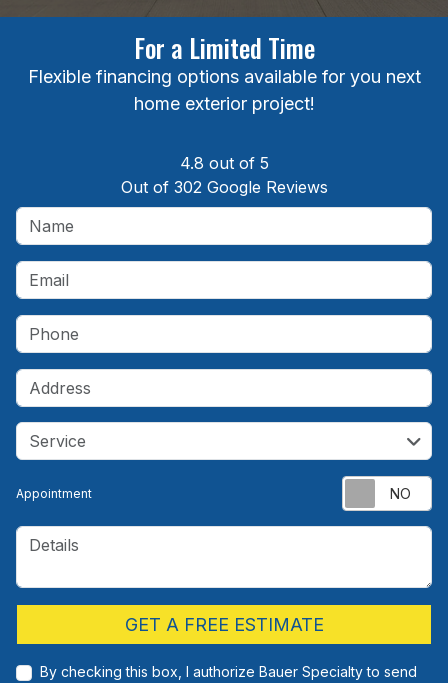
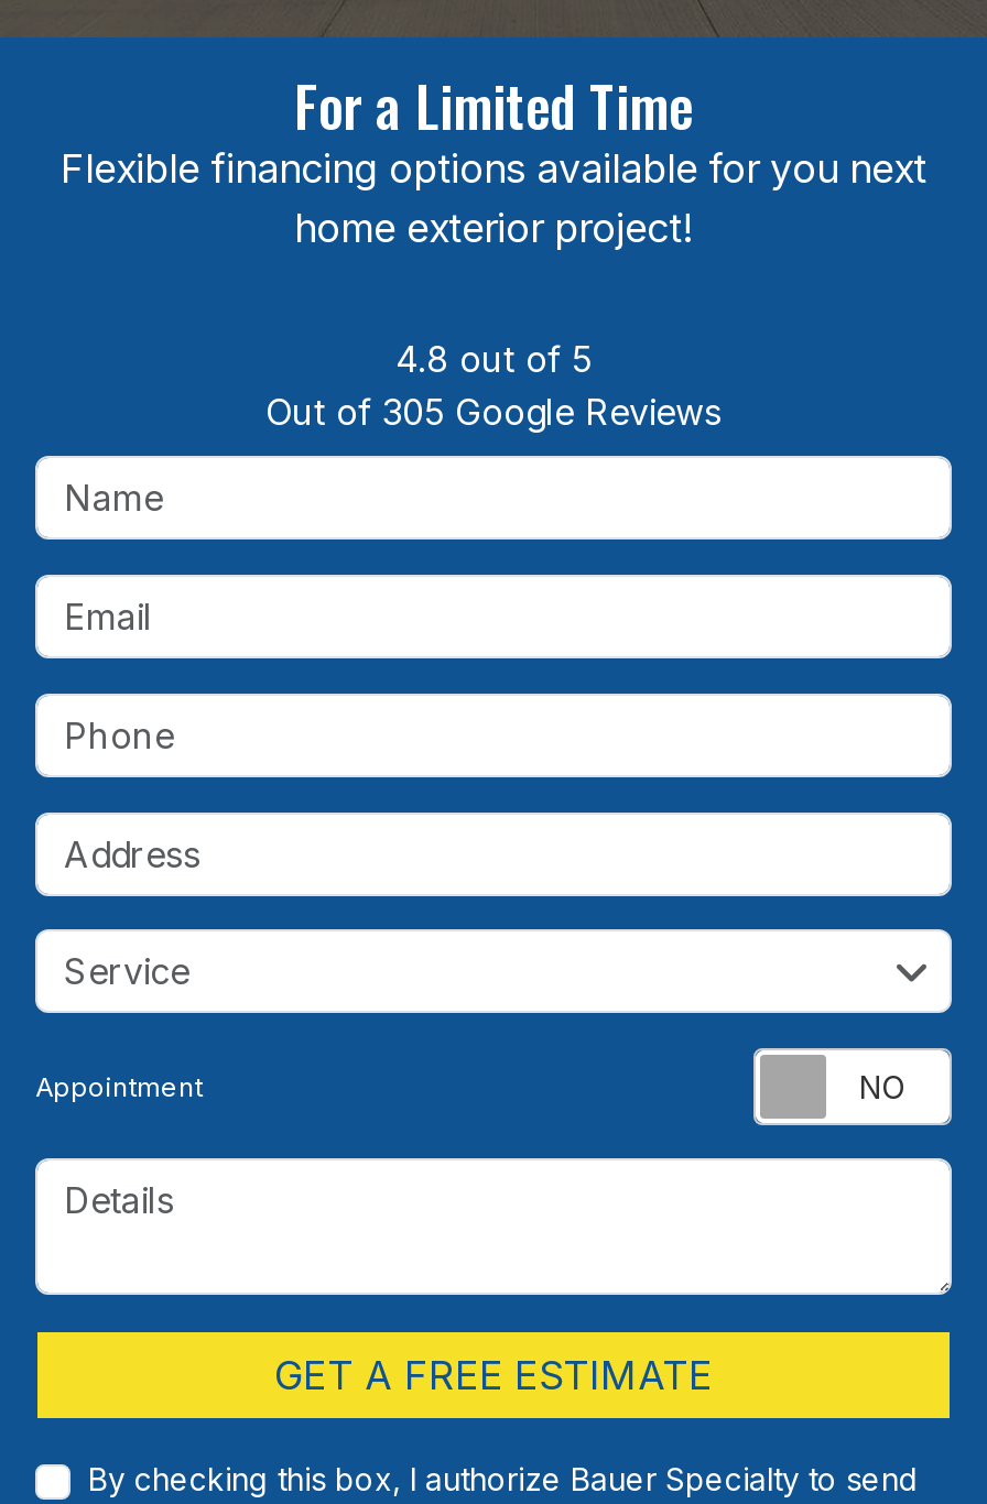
- Out of 302 Google Reviews
+ Out of 305 Google Reviews
